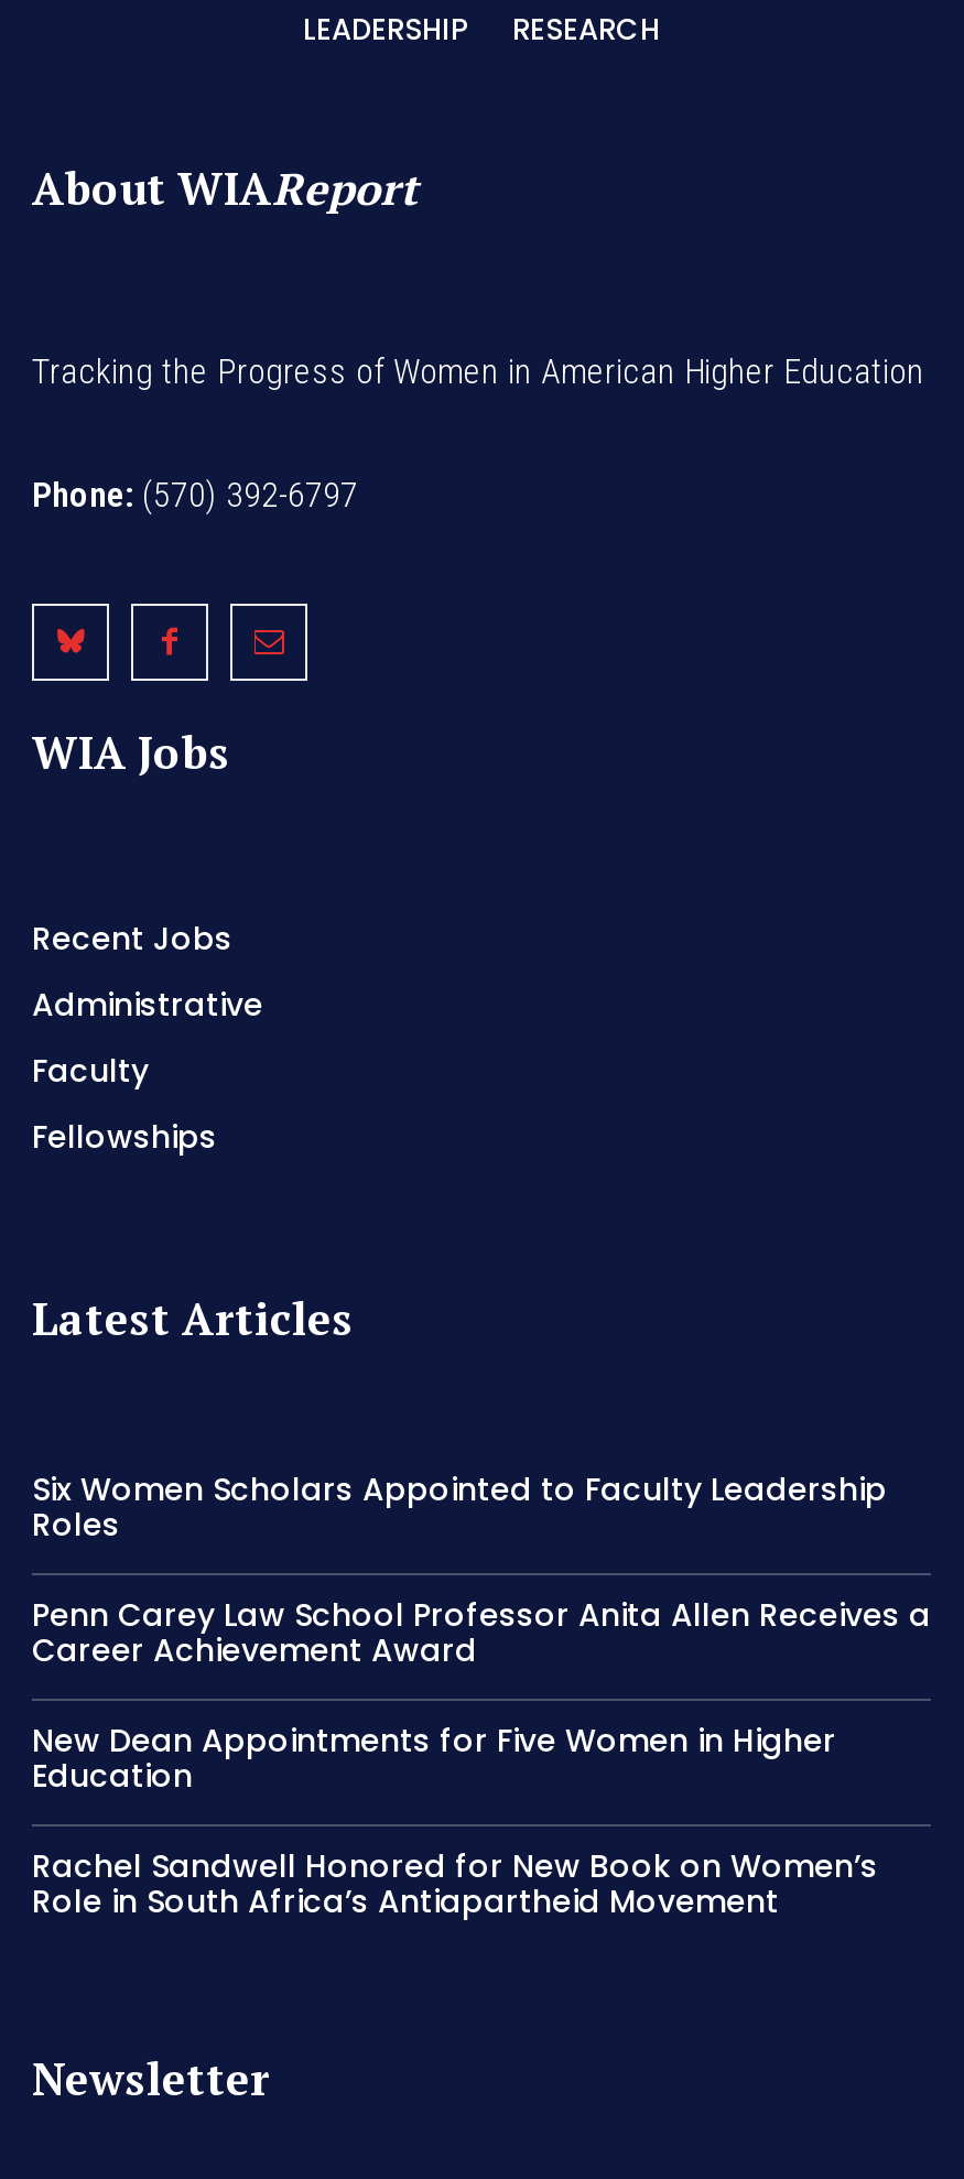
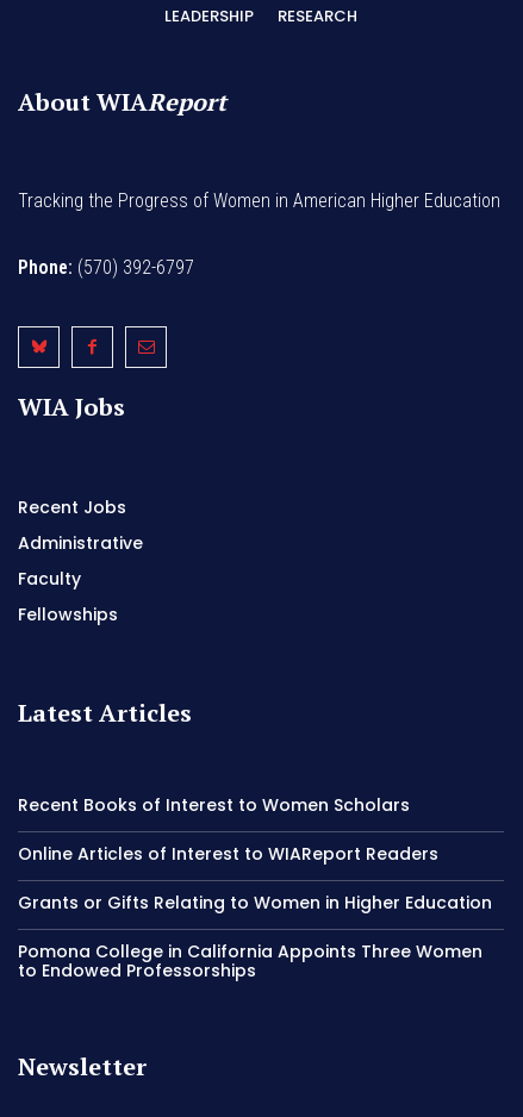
- Six Women Scholars Appointed to Faculty Leadership
- Roles
+ Recent Books of Interest to Women Scholars

- Penn Carey Law School Professor Anita Allen Receives a
- Career Achievement Award
+ Online Articles of Interest to WIAReport Readers

- New Dean Appointments for Five Women in Higher
- Education
+ Grants or Gifts Relating to Women in Higher Education

- Rachel Sandwell Honored for New Book on Women’s
- Role in South Africa’s Antiapartheid Movement
+ Pomona College in California Appoints Three Women
+ to Endowed Professorships
